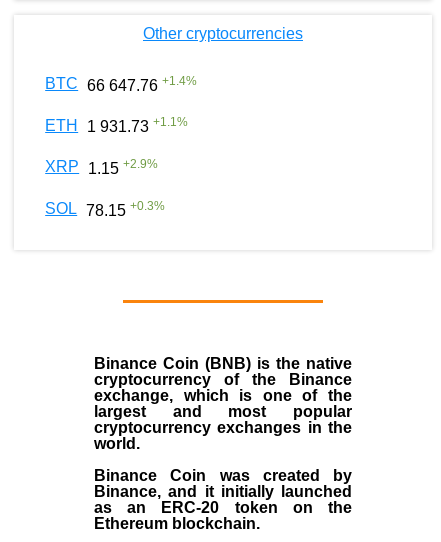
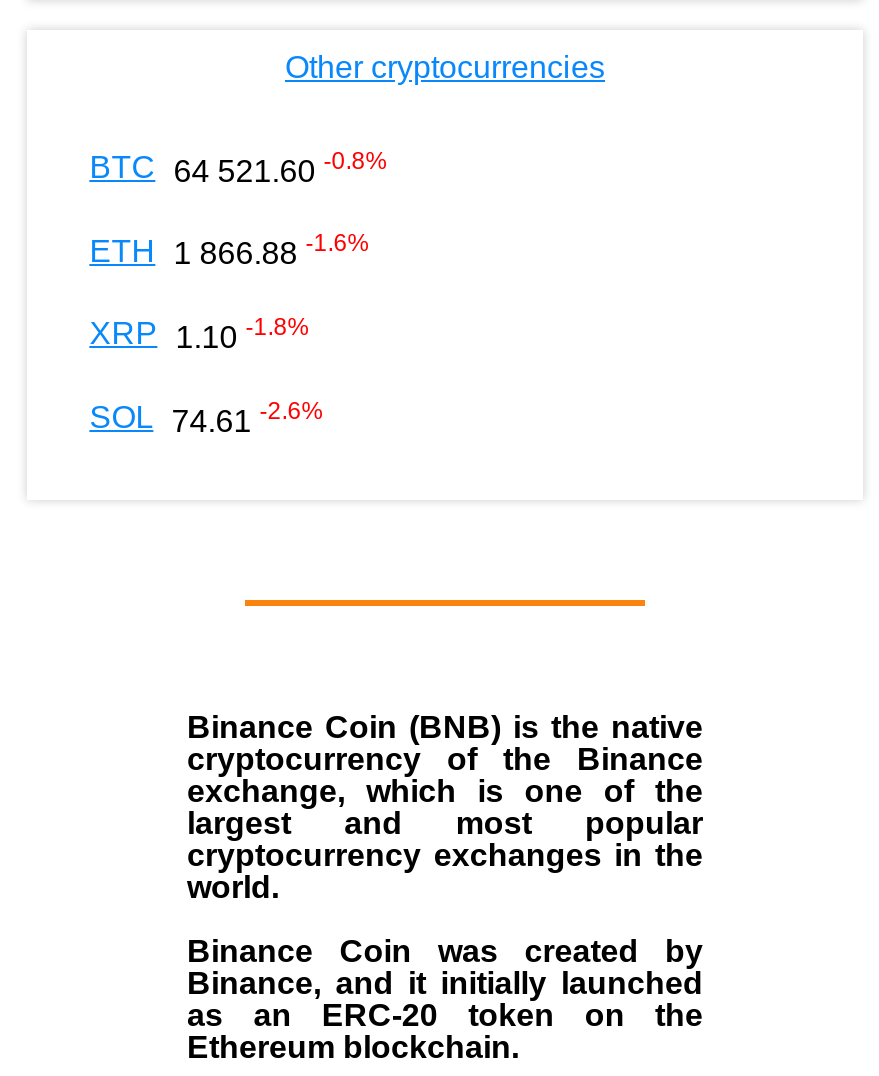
- BTC 66 647.76 +1.4%
+ BTC 64 521.60 -0.8%

- ETH 1 931.73 +1.1%
+ ETH 1 866.88 -1.6%

- XRP 1.15 +2.9%
+ XRP 1.10 -1.8%

- SOL 78.15 +0.3%
+ SOL 74.61 -2.6%
